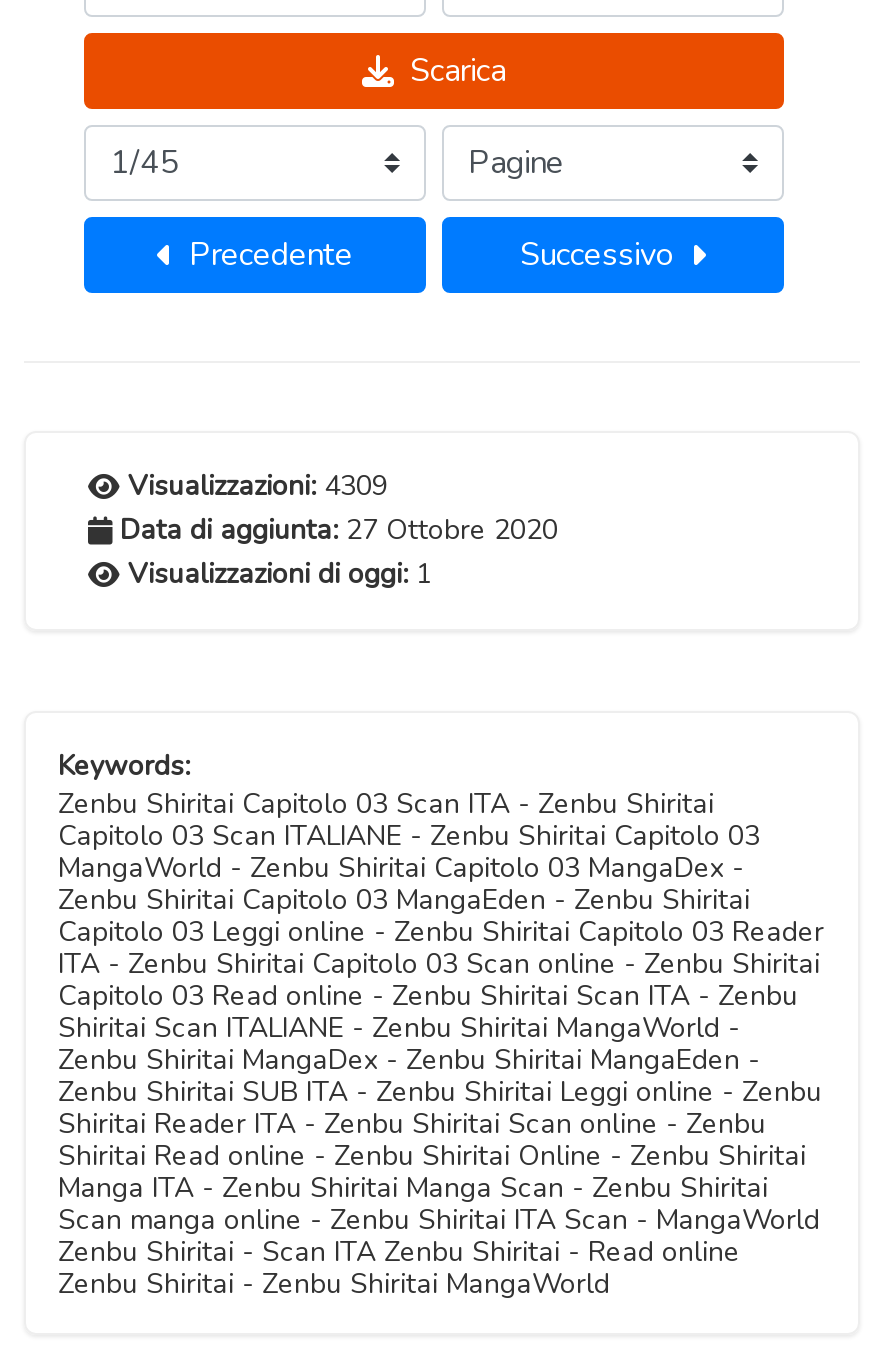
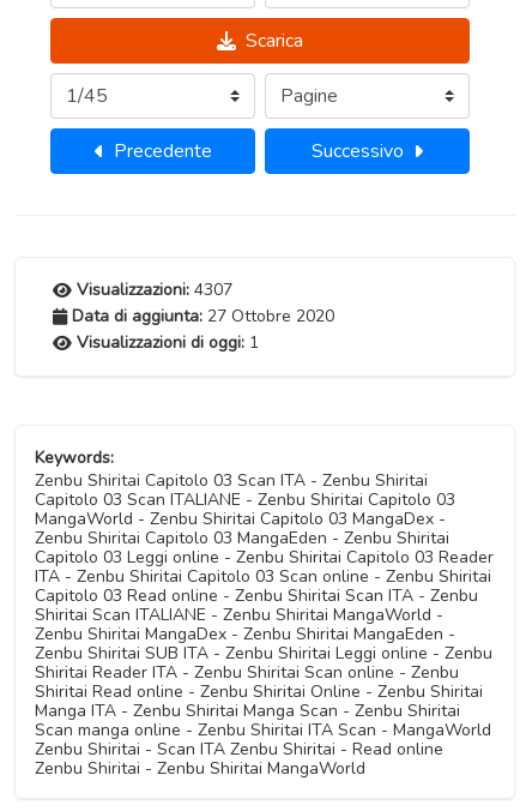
- Visualizzazioni: 4309
+ Visualizzazioni: 4307
